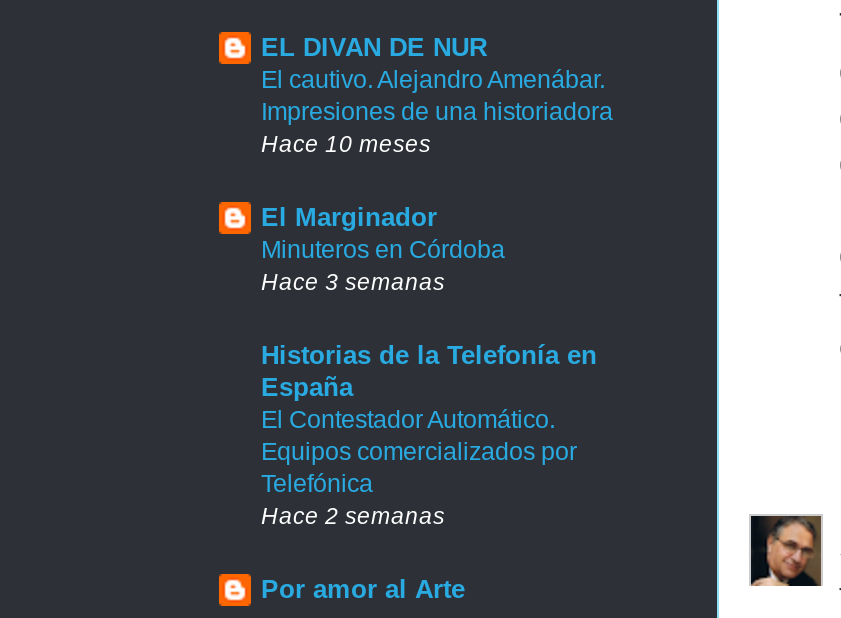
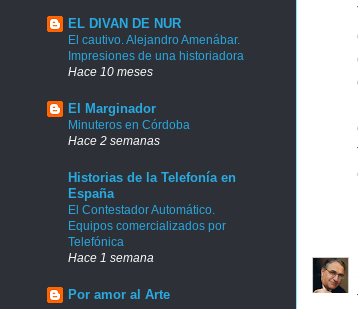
- Hace 3 semanas
+ Hace 2 semanas

- Hace 2 semanas
+ Hace 1 semana
